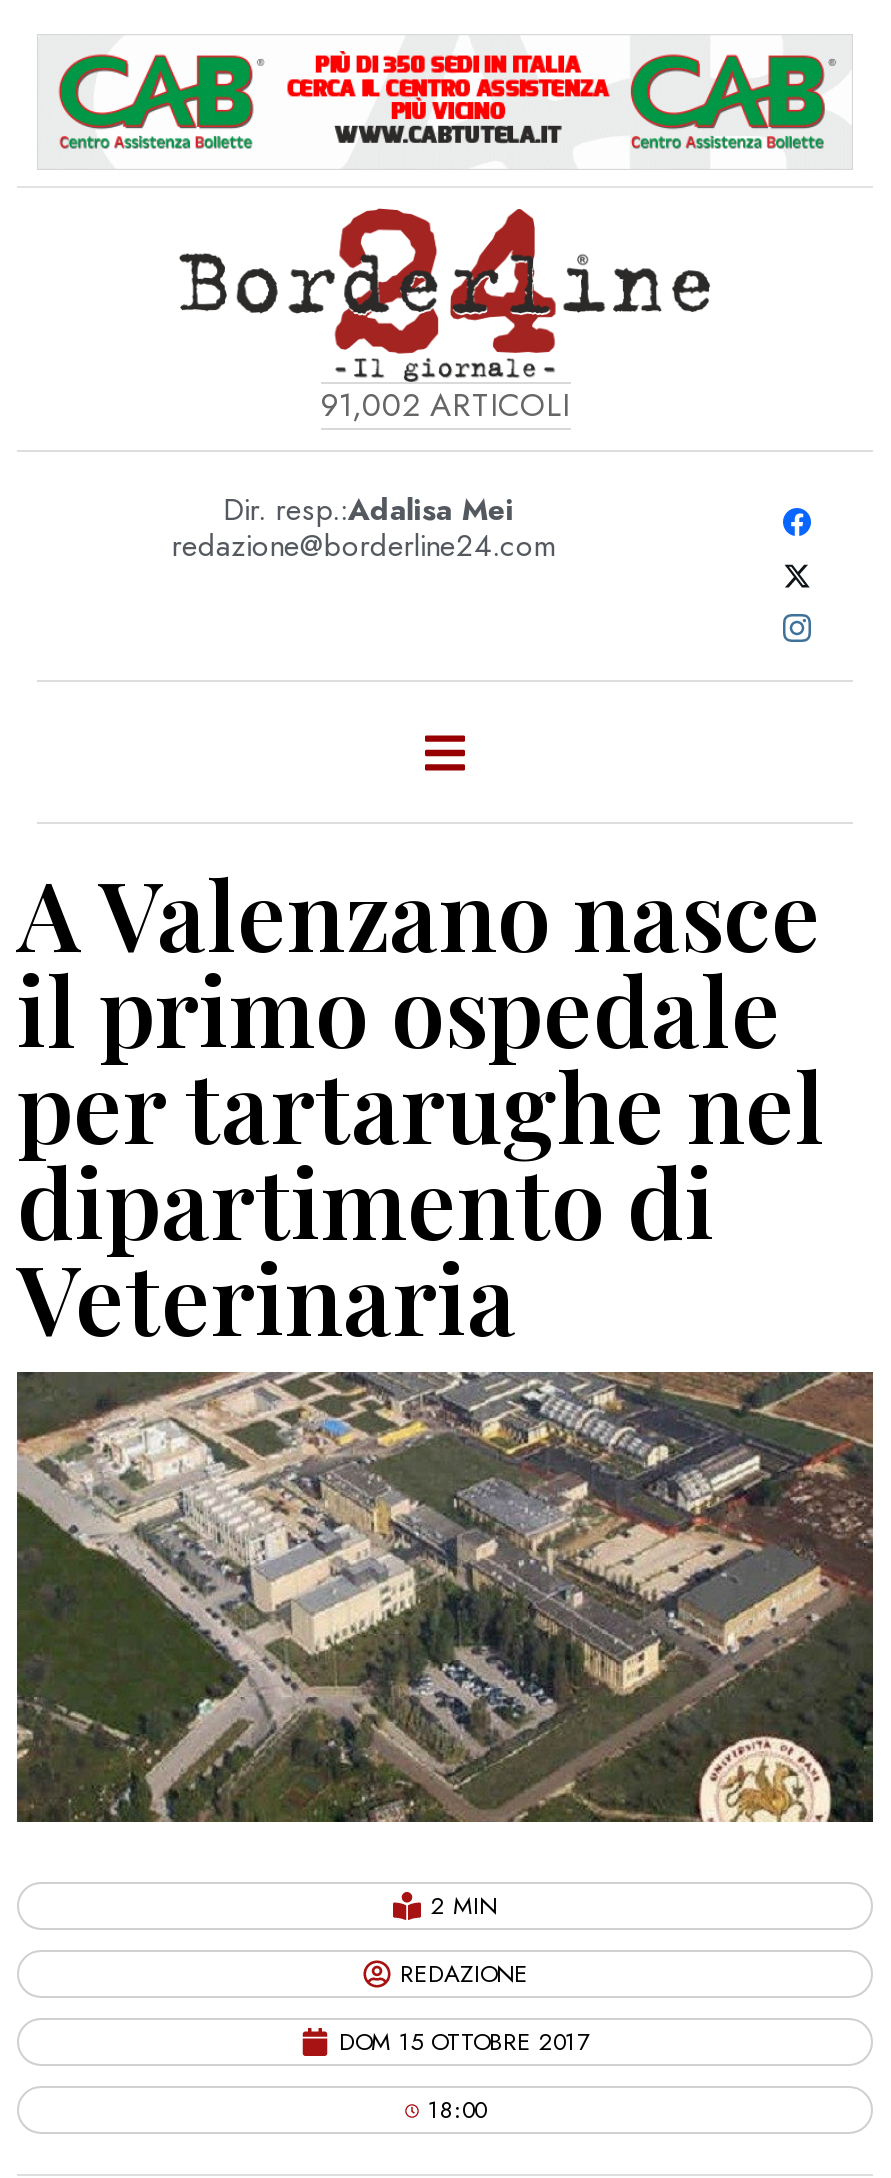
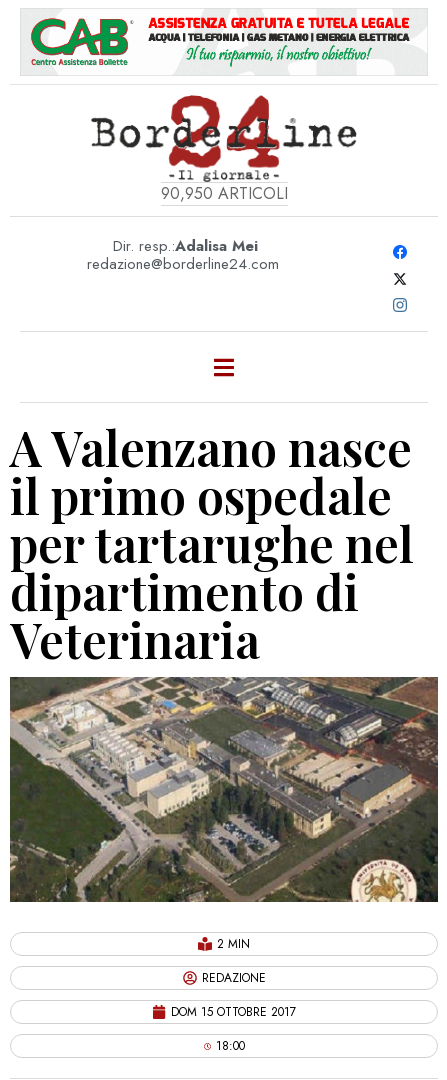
- [image]
+ [image]

- 91,002 ARTICOLI
+ 90,950 ARTICOLI
